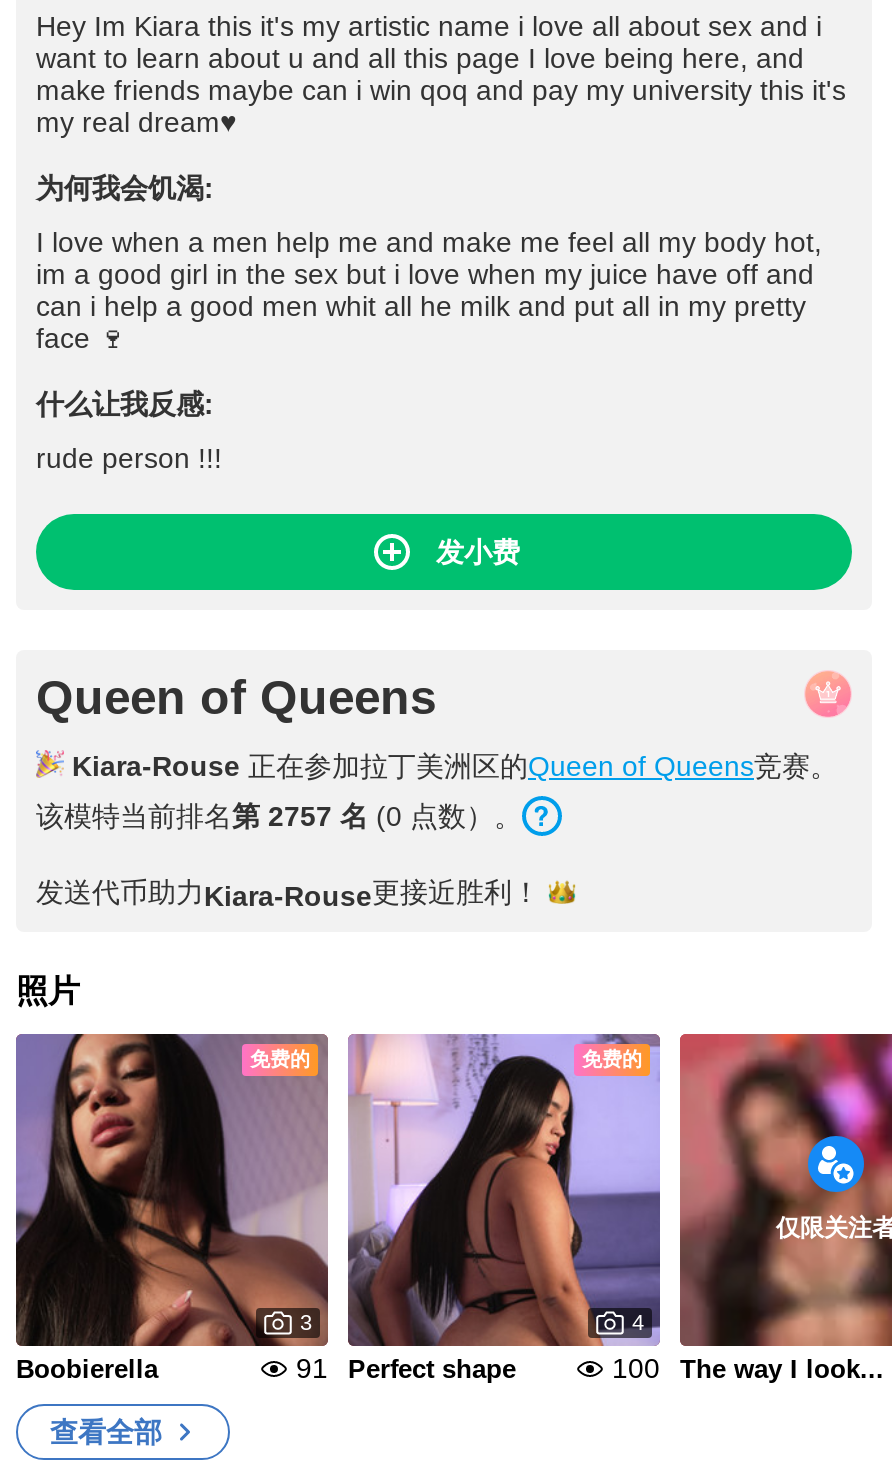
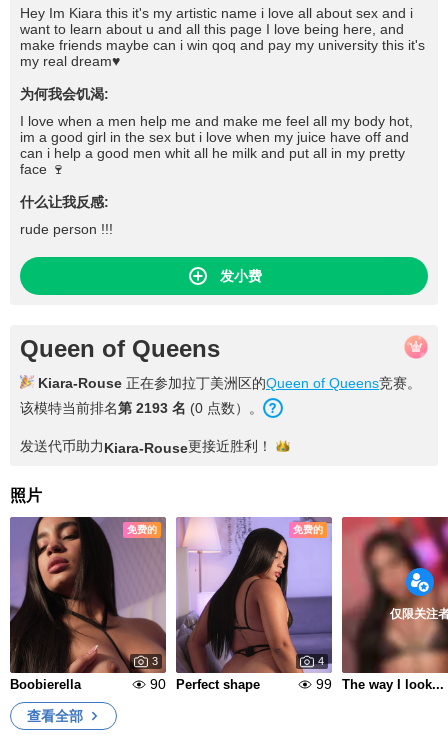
- 该模特当前排名第2757名(0 点数）。
+ 该模特当前排名第2193名(0 点数）。

- 91 Perfect shape
+ 90 Perfect shape

- 100
+ 99
